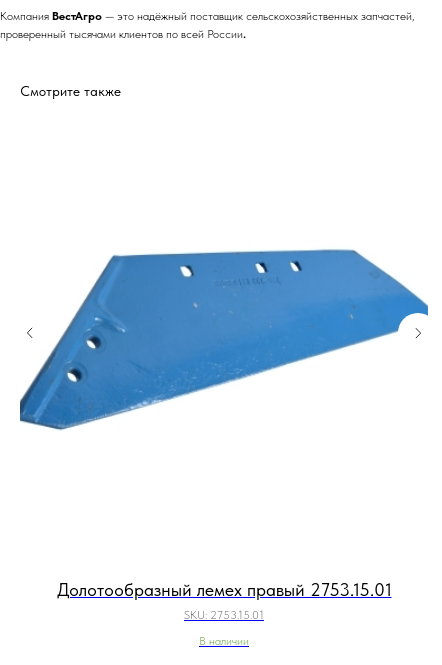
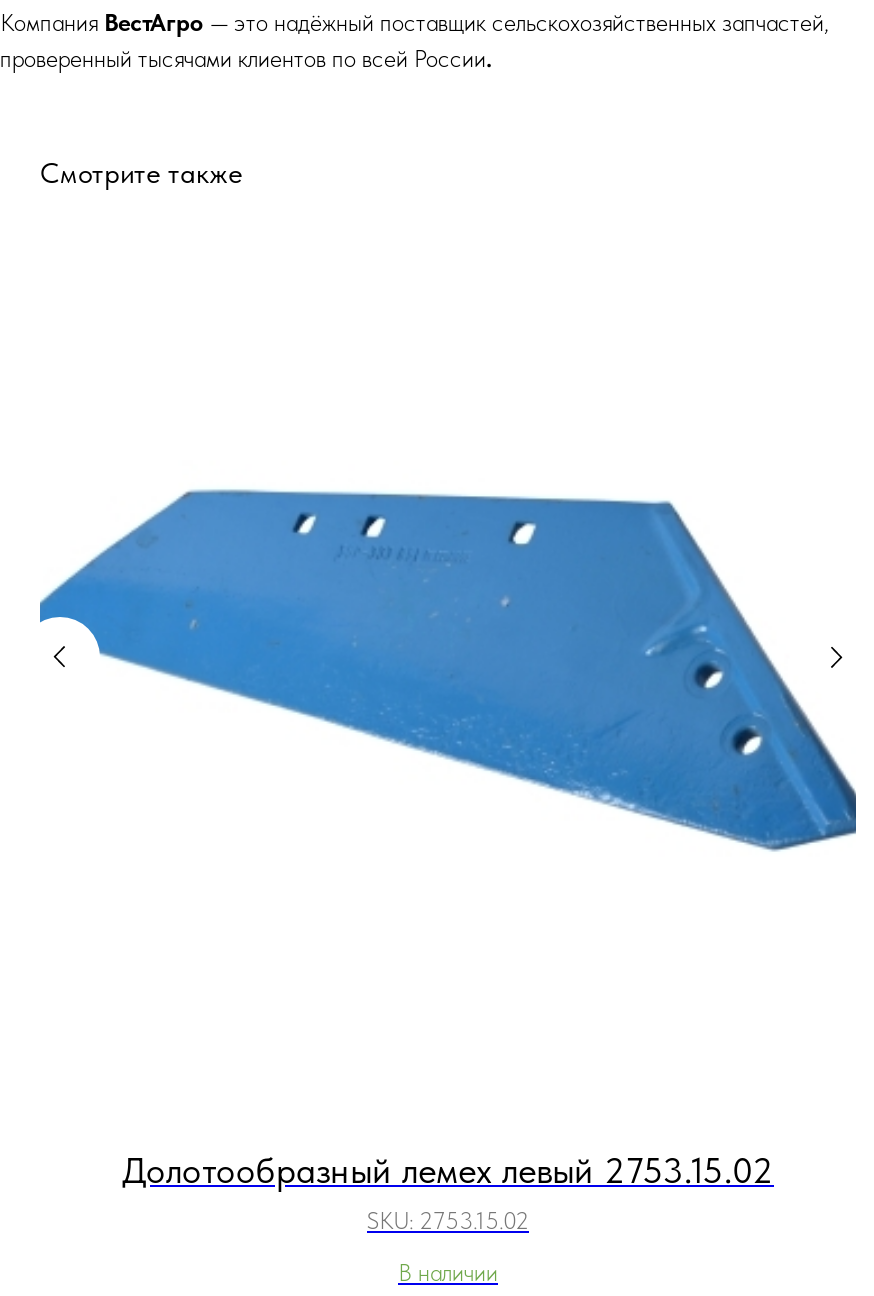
- [image]
+ [image]

- Долотообразный лемех правый 2753.15.01
+ Долотообразный лемех левый 2753.15.02

- SKU: 2753.15.01
+ SKU: 2753.15.02
